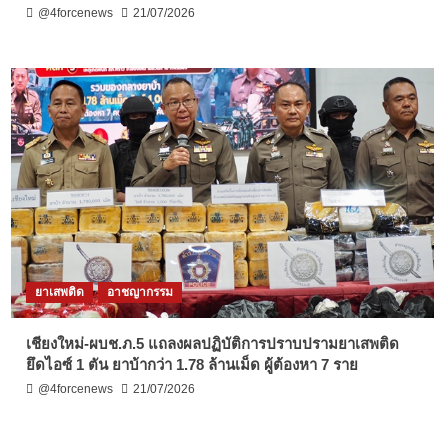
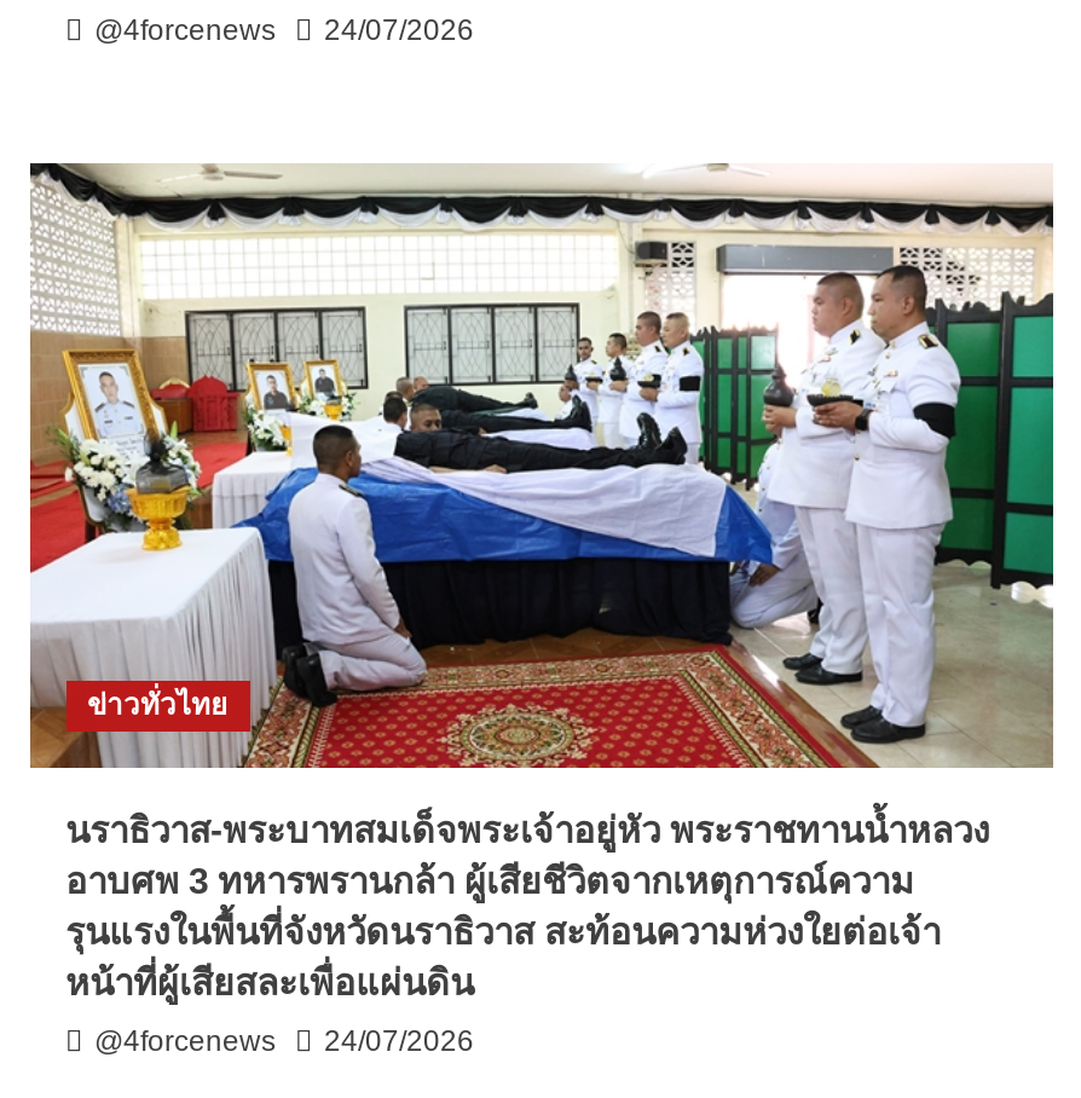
- @4forcenews 21/07/2026
+ @4forcenews 24/07/2026

- [image]
- ยาเสพติด
- อาชญากรรม
+ [image]
+ ข่าวทั่วไทย

- เชียงใหม่-ผบช.ภ.5 แถลงผลปฏิบัติการปราบปรามยาเสพติด
- ยึดไอซ์ 1 ตัน ยาบ้ากว่า 1.78 ล้านเม็ด ผู้ต้องหา 7 ราย
+ นราธิวาส-พระบาทสมเด็จพระเจ้าอยู่หัว พระราชทานน้ำหลวง
+ อาบศพ 3 ทหารพรานกล้า ผู้เสียชีวิตจากเหตุการณ์ความ
+ รุนแรงในพื้นที่จังหวัดนราธิวาส สะท้อนความห่วงใยต่อเจ้า
+ หน้าที่ผู้เสียสละเพื่อแผ่นดิน

- @4forcenews 21/07/2026
+ @4forcenews 24/07/2026
